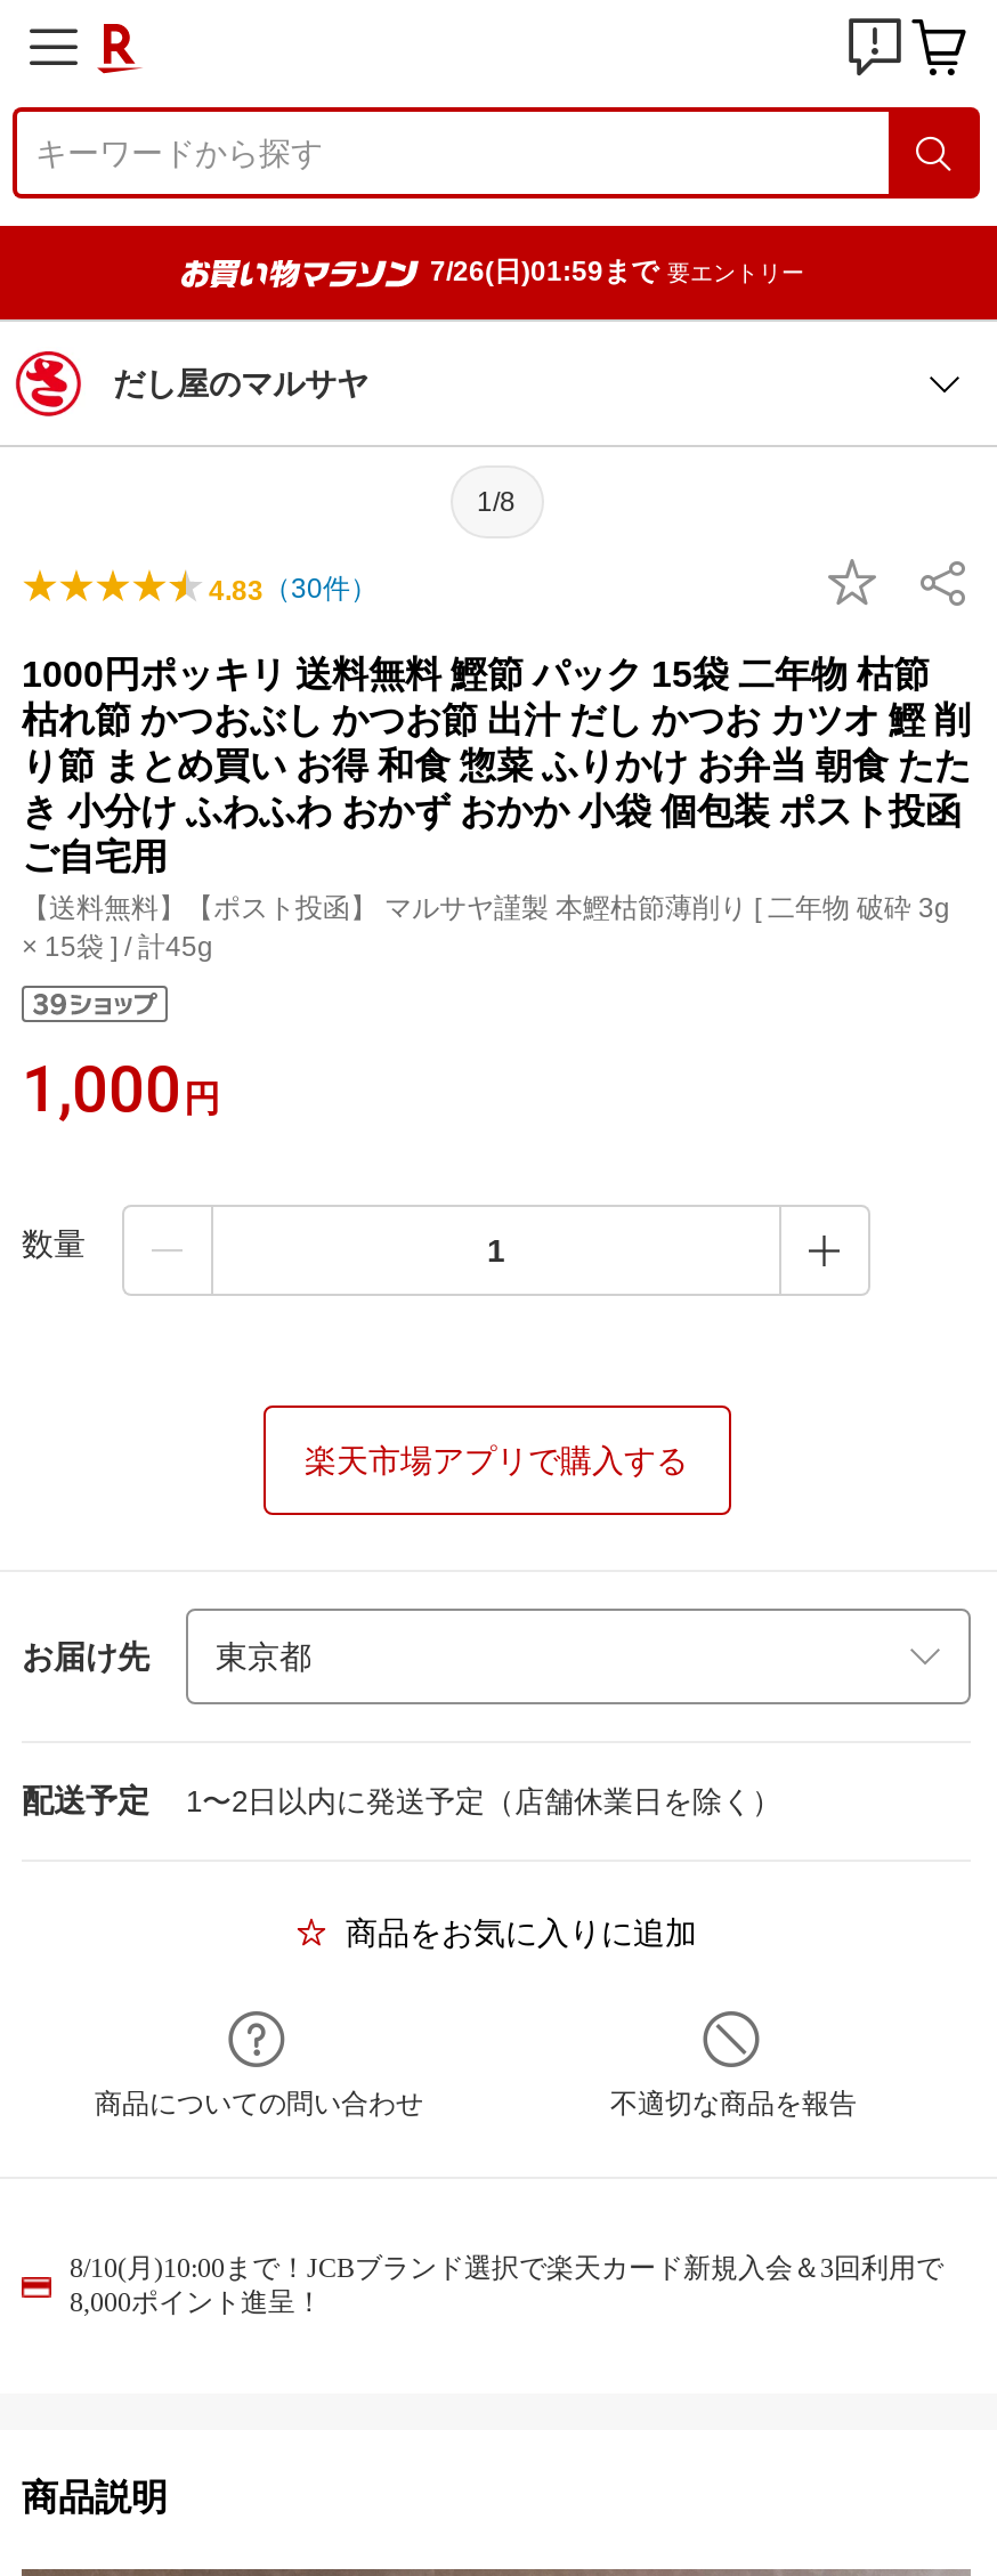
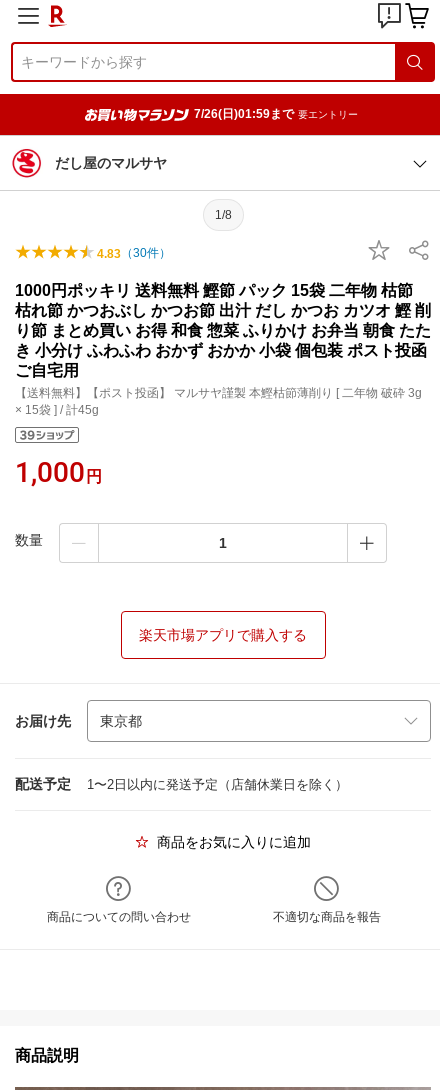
- 8/10(月)10:00まで！JCBブランド選択で楽天カード新規入会＆3回利用で
- 8,000ポイント進呈！
